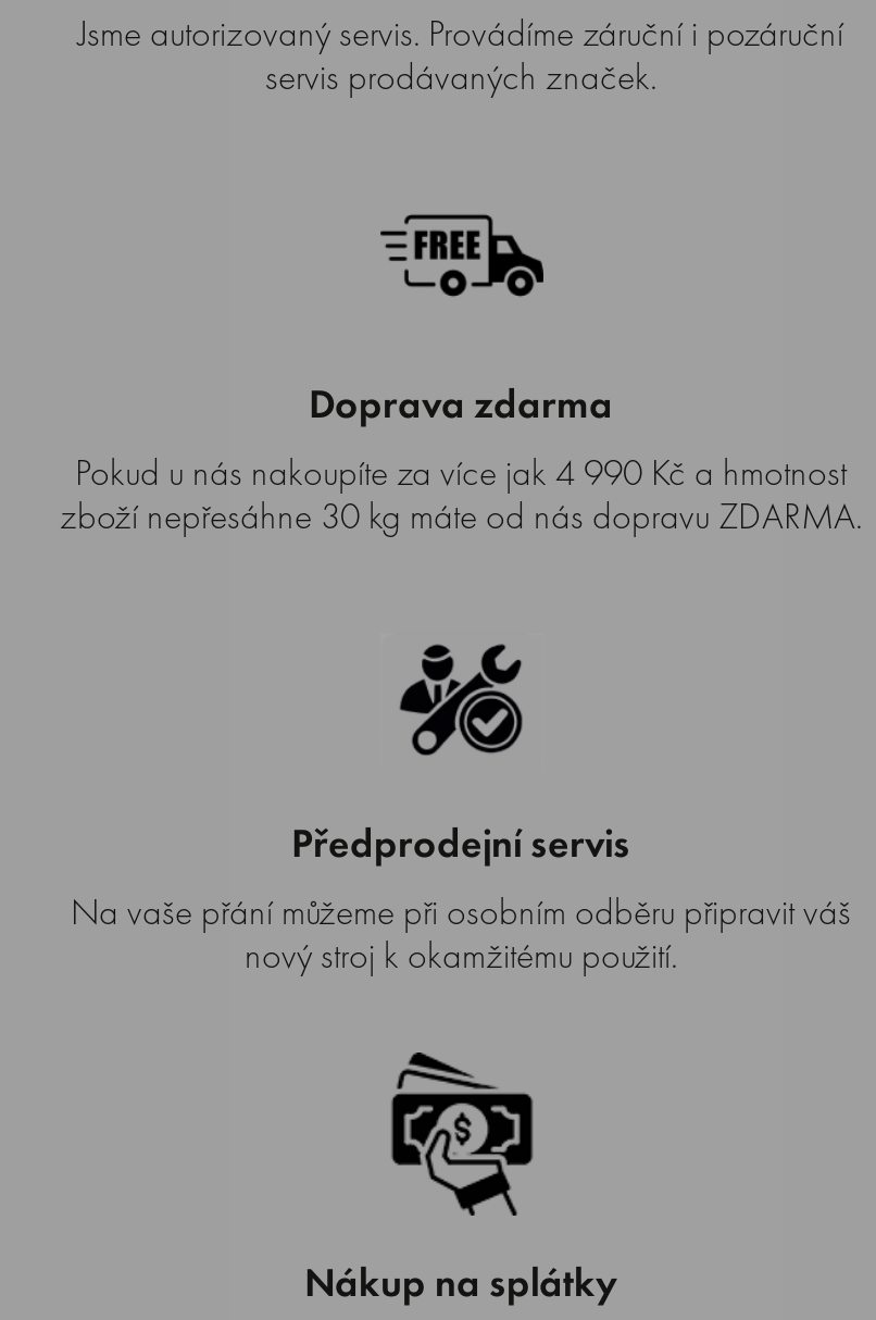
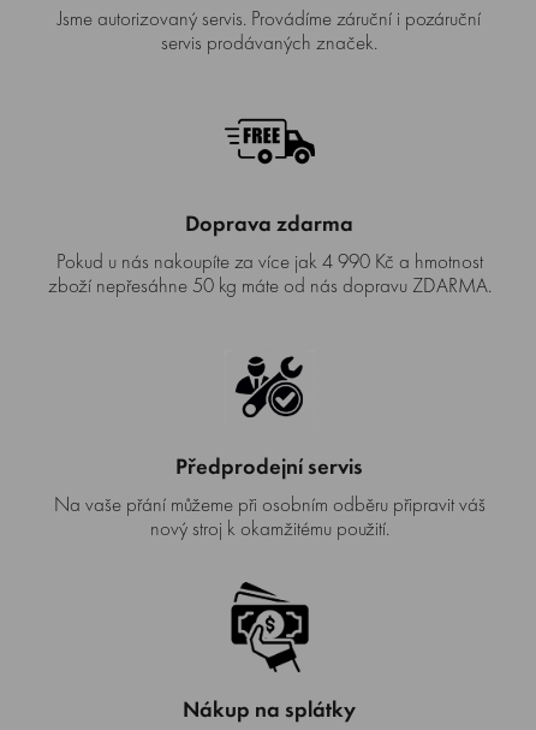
- zboží nepřesáhne 30 kg máte od nás dopravu ZDARMA.
+ zboží nepřesáhne 50 kg máte od nás dopravu ZDARMA.
